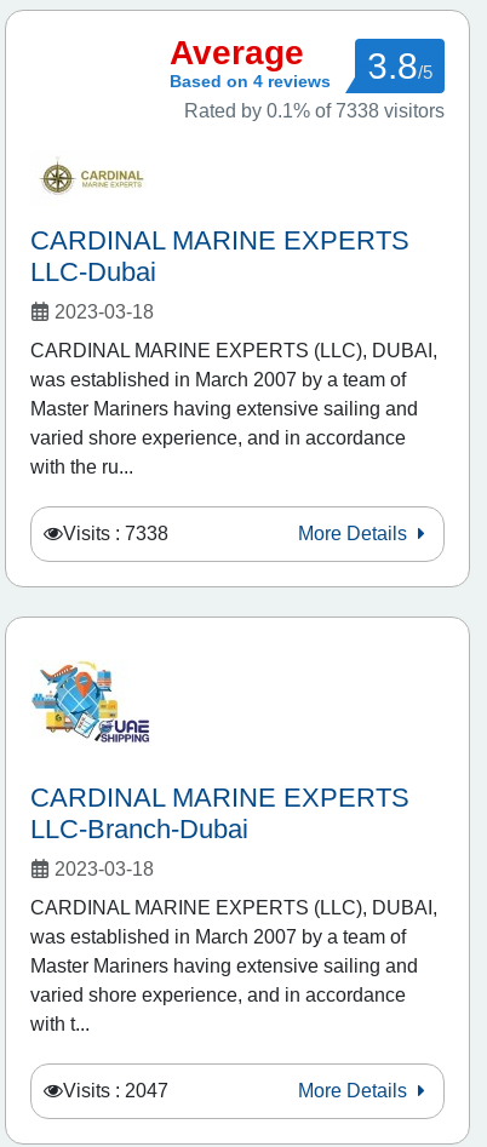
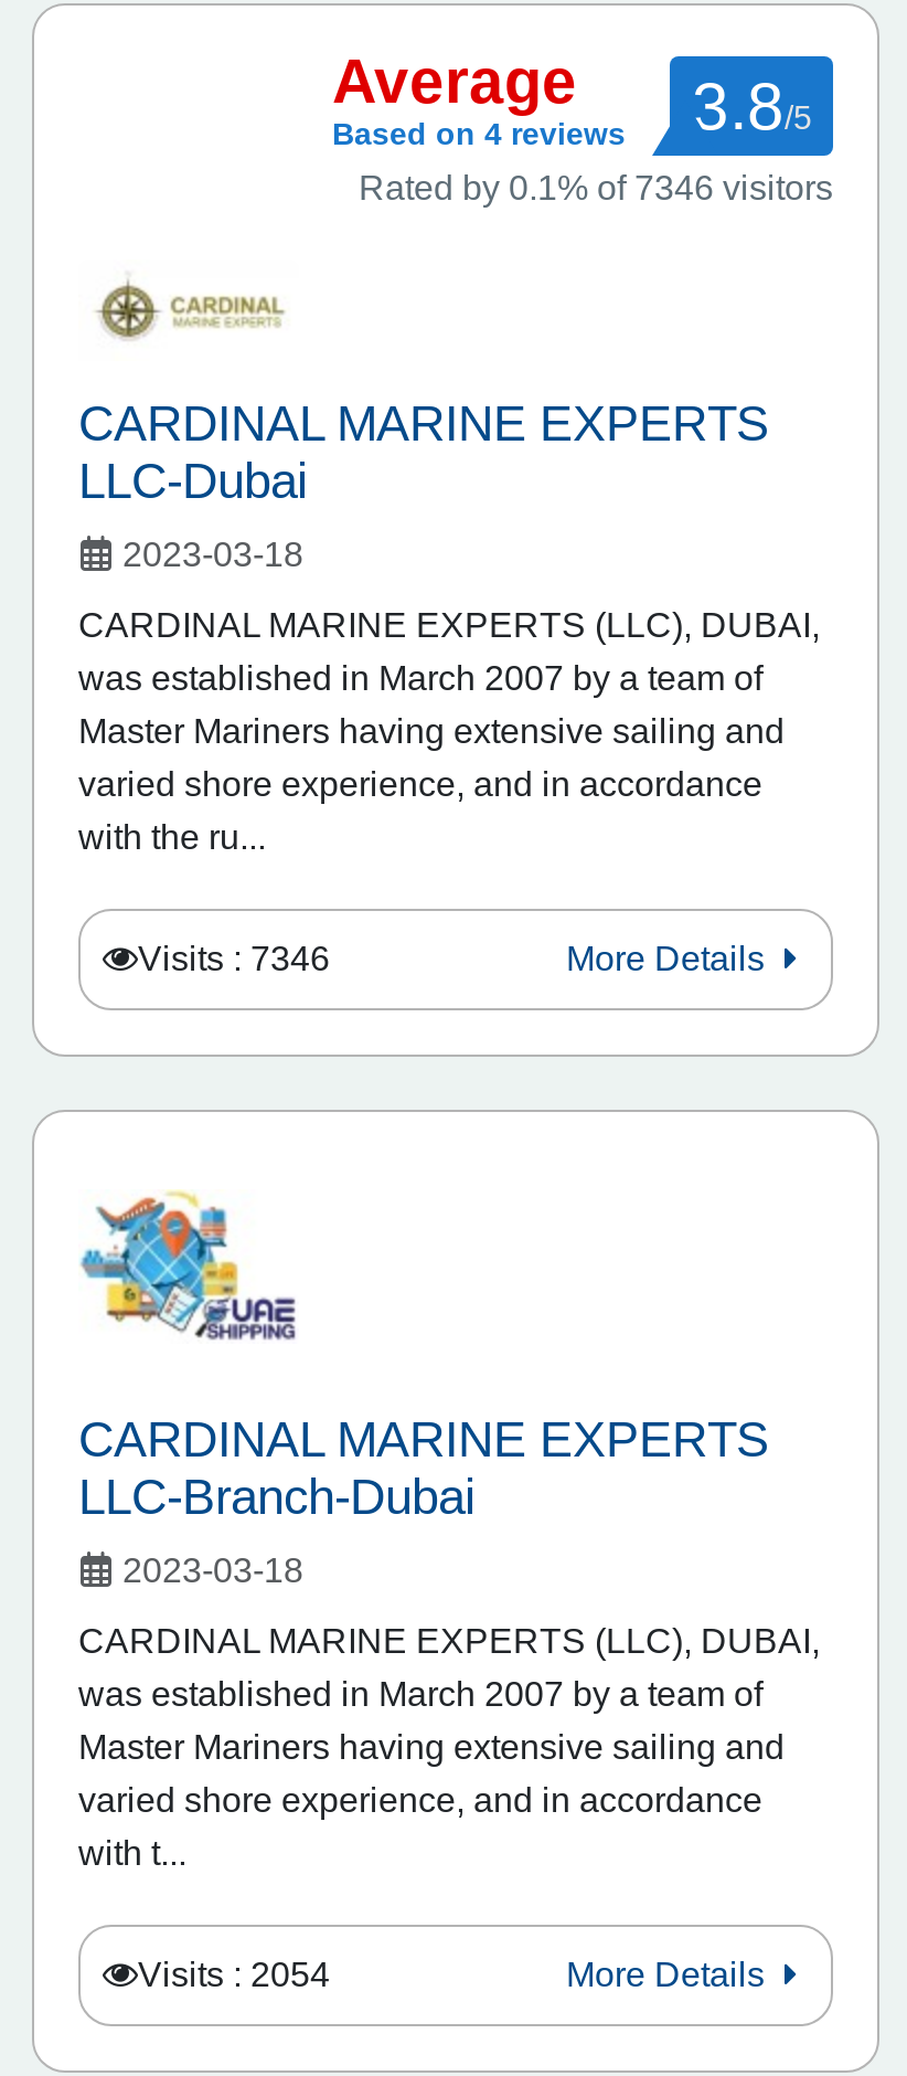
- Rated by 0.1% of 7338 visitors
+ Rated by 0.1% of 7346 visitors

- Visits : 7338
+ Visits : 7346

- Visits : 2047
+ Visits : 2054
